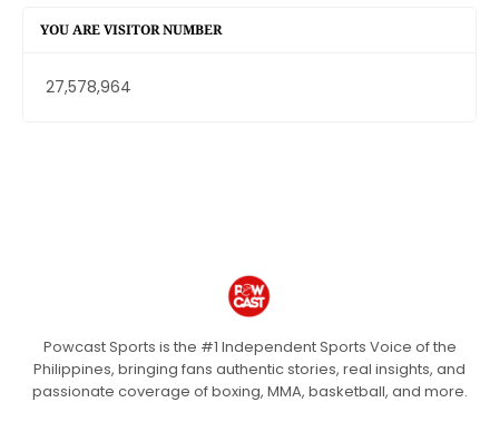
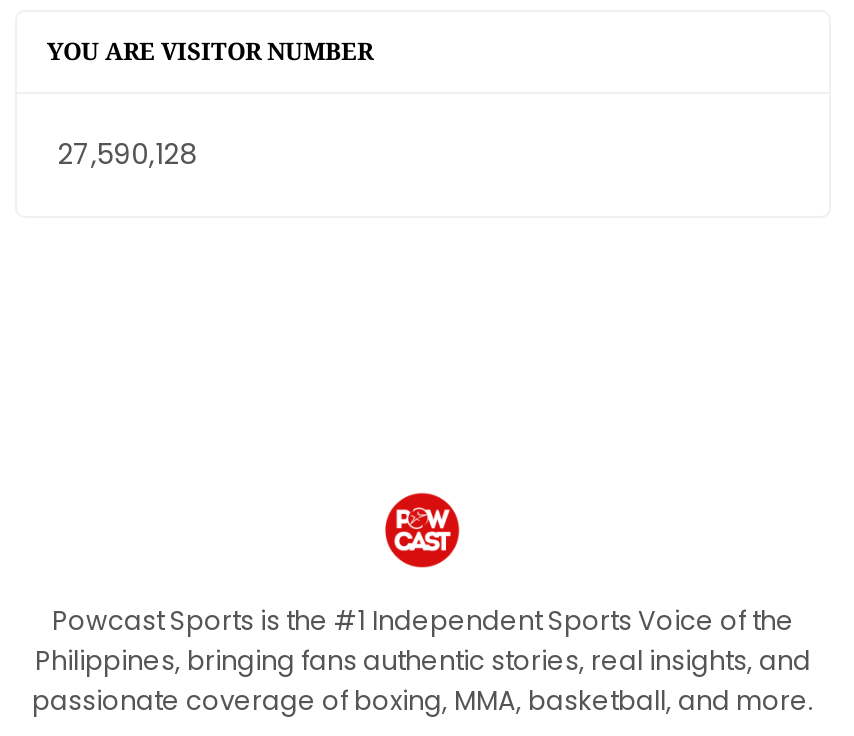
- 27,578,964
+ 27,590,128
